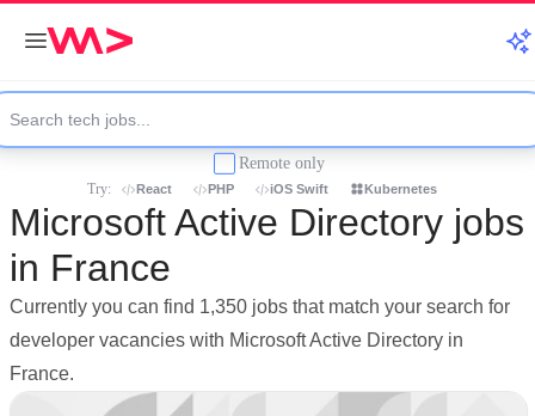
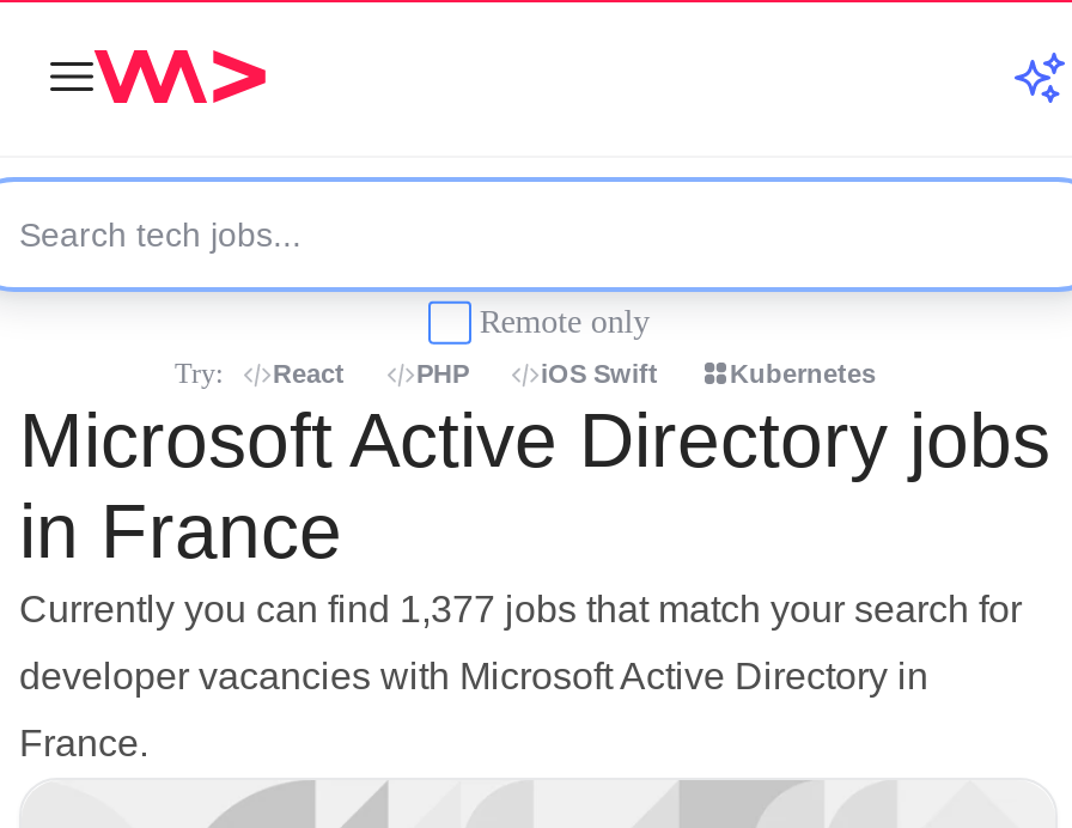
- Currently you can find 1,350 jobs that match your search for
+ Currently you can find 1,377 jobs that match your search for
